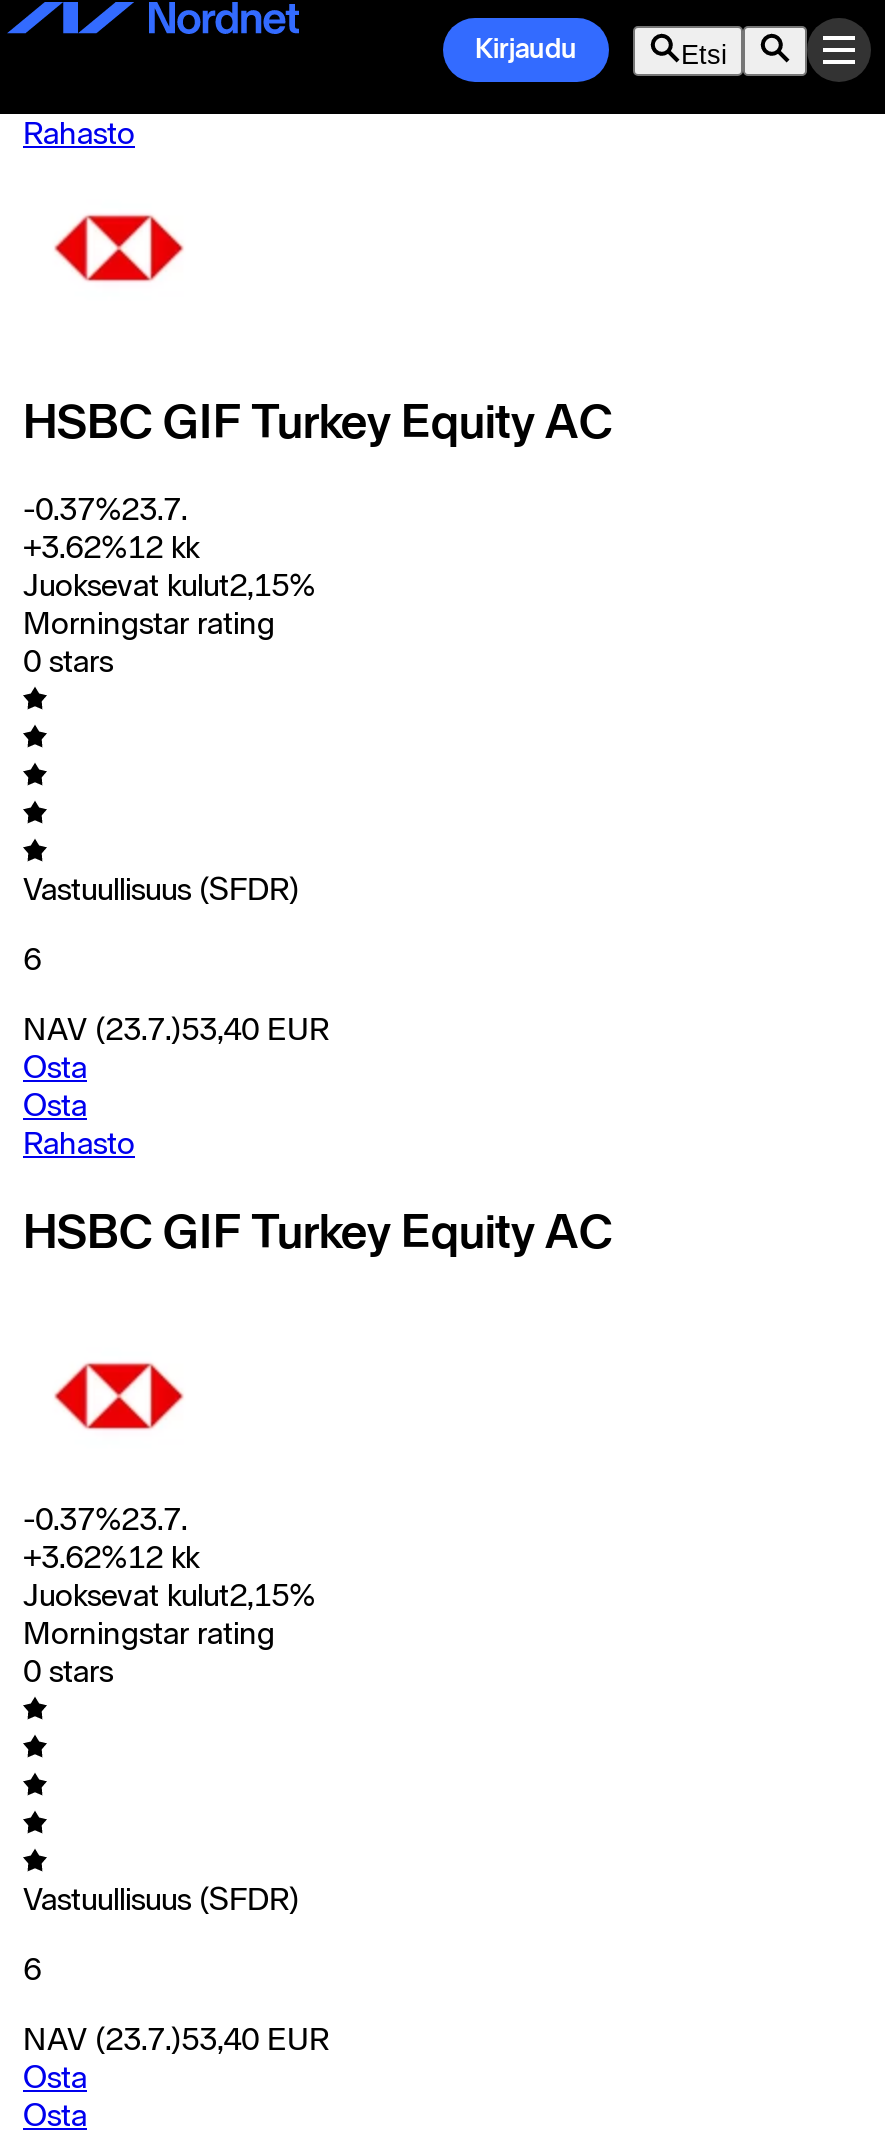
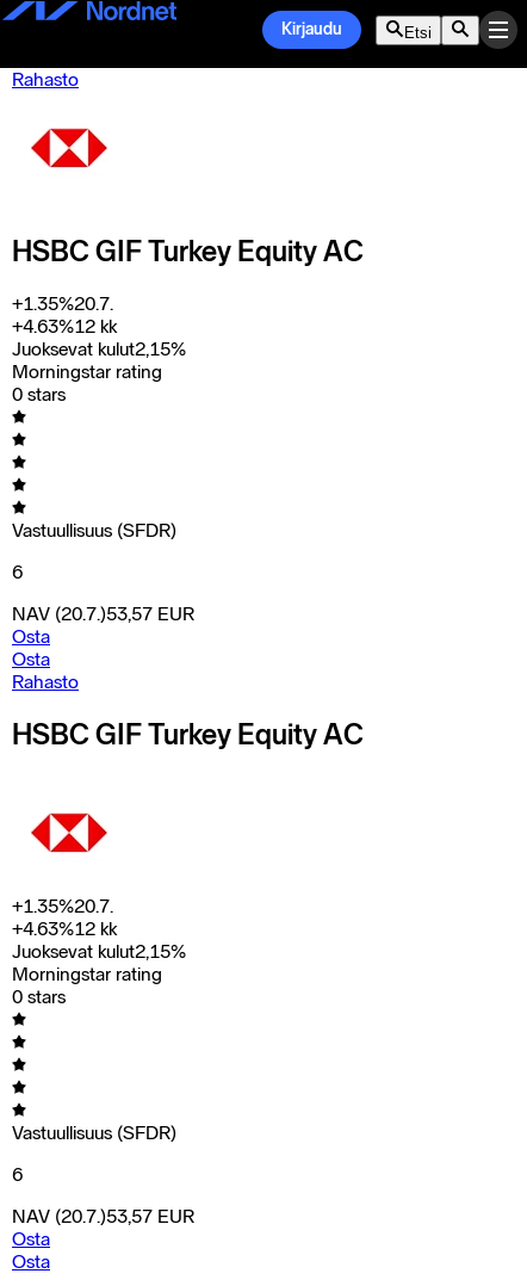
- -0.37%23.7.
- +3.62%12 kk
+ +1.35%20.7.
+ +4.63%12 kk

- NAV (23.7.)53,40 EUR
+ NAV (20.7.)53,57 EUR

- -0.37%23.7.
- +3.62%12 kk
+ +1.35%20.7.
+ +4.63%12 kk

- NAV (23.7.)53,40 EUR
+ NAV (20.7.)53,57 EUR
